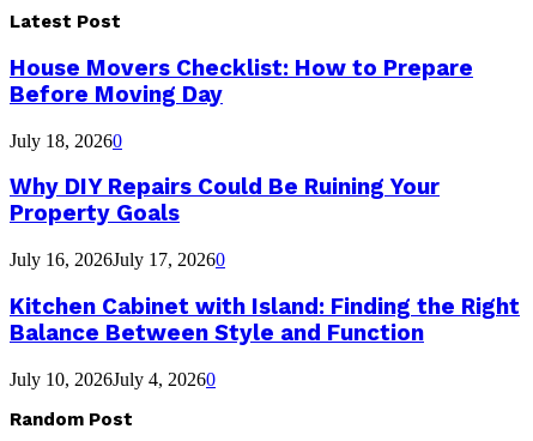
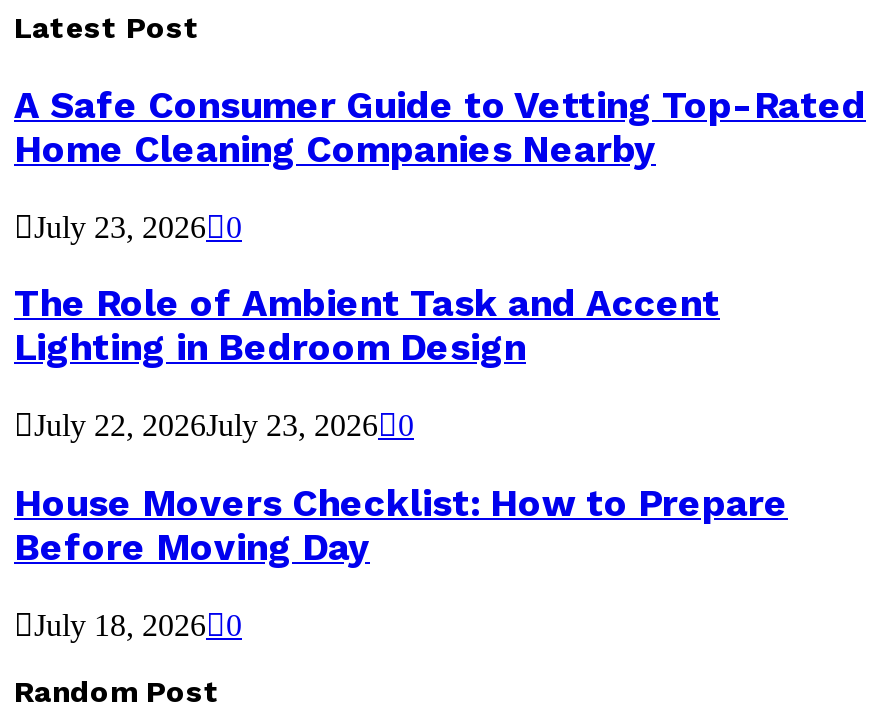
+ A Safe Consumer Guide to Vetting Top-Rated
+ Home Cleaning Companies Nearby
+ July 23, 2026 0
+ The Role of Ambient Task and Accent
+ Lighting in Bedroom Design
+ July 22, 2026July 23, 2026 0

moved down: House Movers Checklist: How to Prepare | Before Moving Day | July 18, 2026 0

- Why DIY Repairs Could Be Ruining Your
- Property Goals
- July 16, 2026July 17, 20260
- Kitchen Cabinet with Island: Finding the Right
- Balance Between Style and Function
- July 10, 2026July 4, 20260
